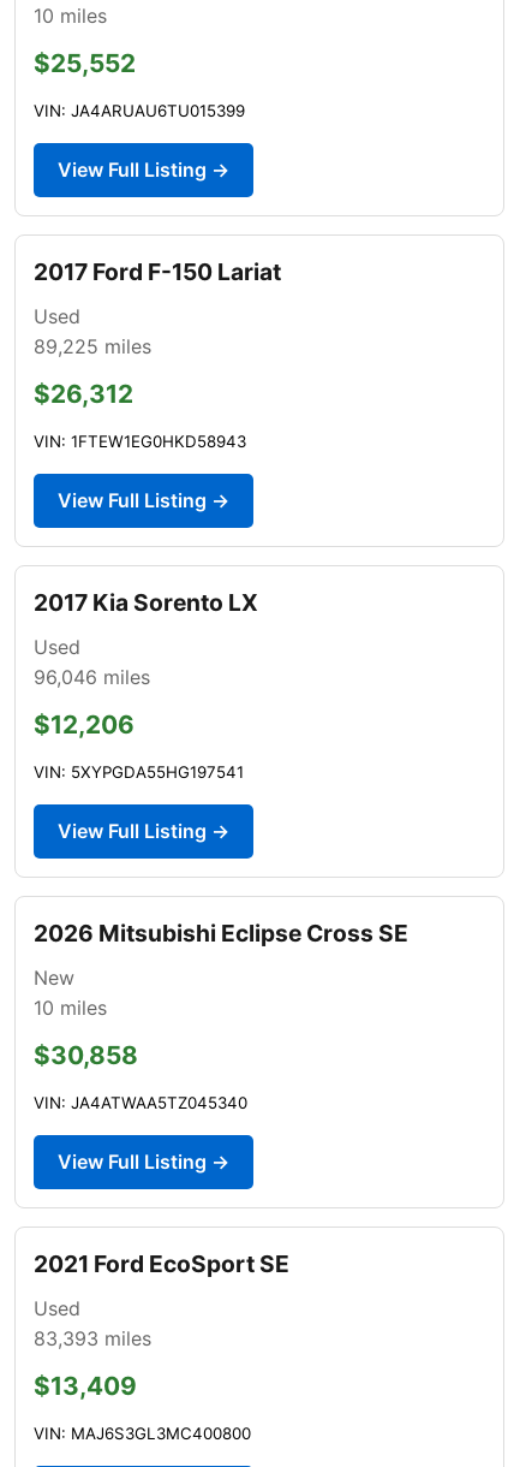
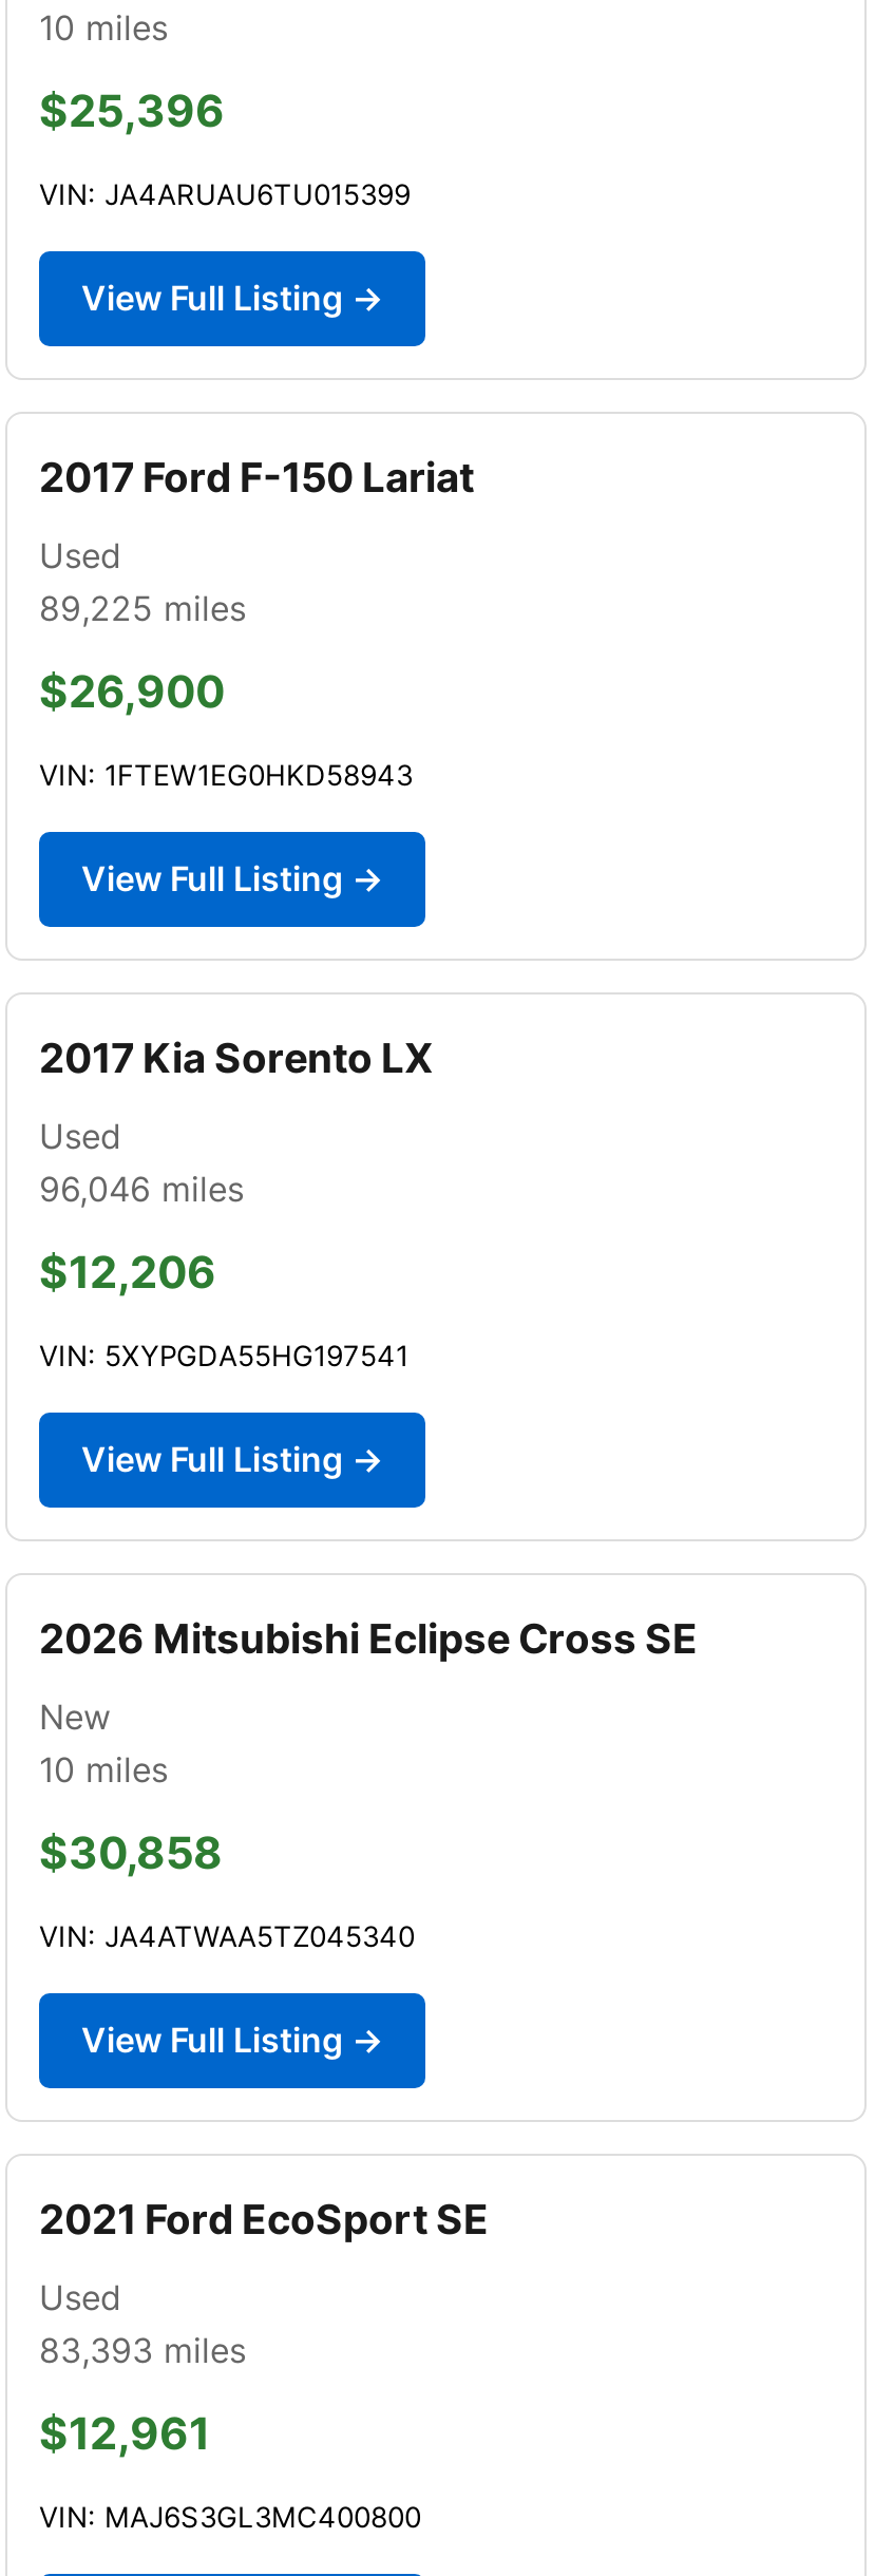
- $25,552
+ $25,396

- $26,312
+ $26,900

- $13,409
+ $12,961
